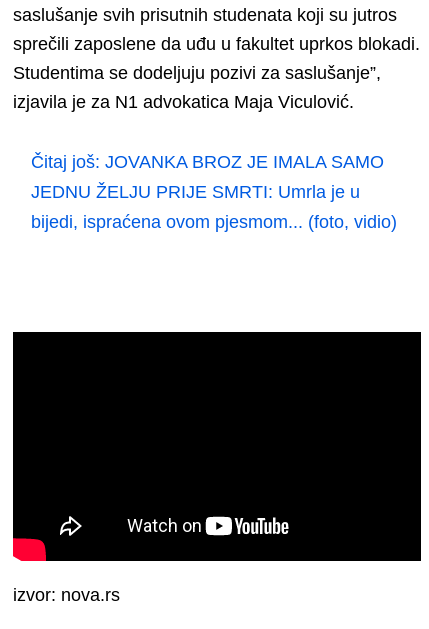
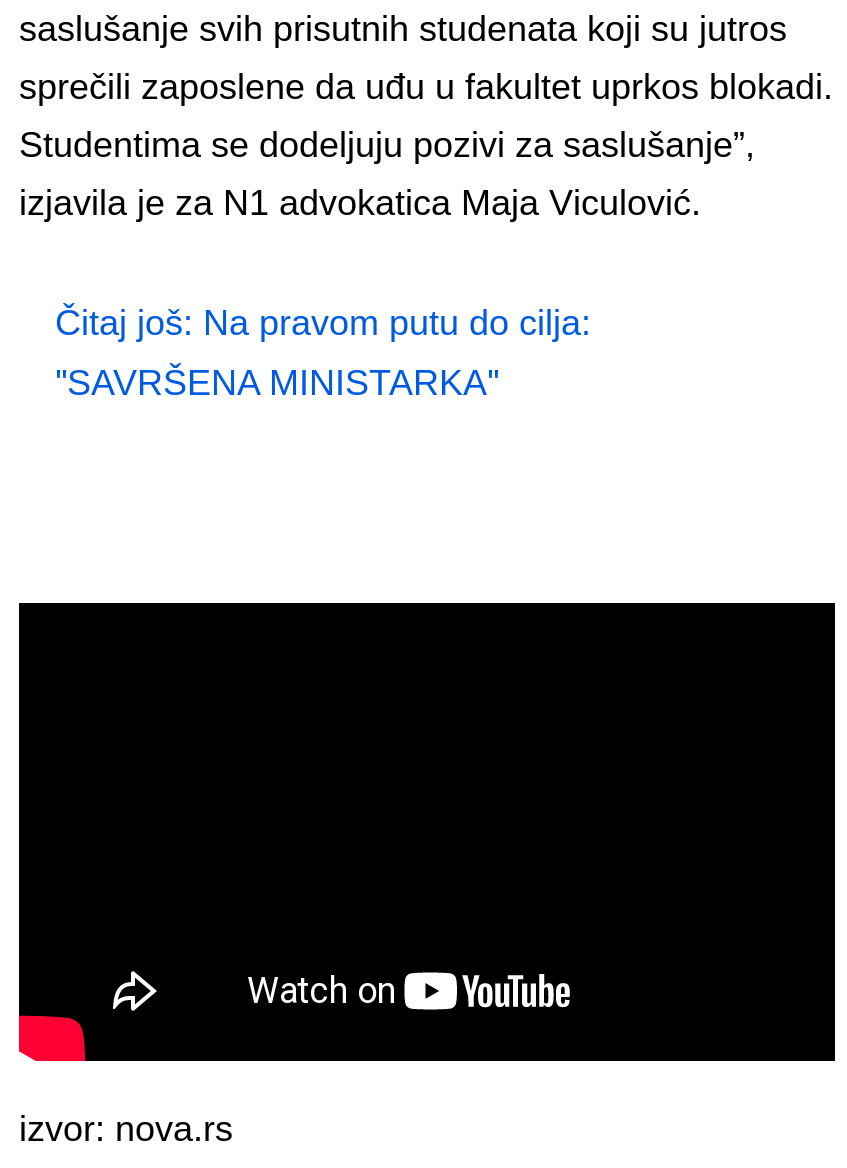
- Čitaj još: JOVANKA BROZ JE IMALA SAMO
- JEDNU ŽELJU PRIJE SMRTI: Umrla je u
- bijedi, ispraćena ovom pjesmom... (foto, vidio)
+ Čitaj još: Na pravom putu do cilja:
+ ''SAVRŠENA MINISTARKA''
